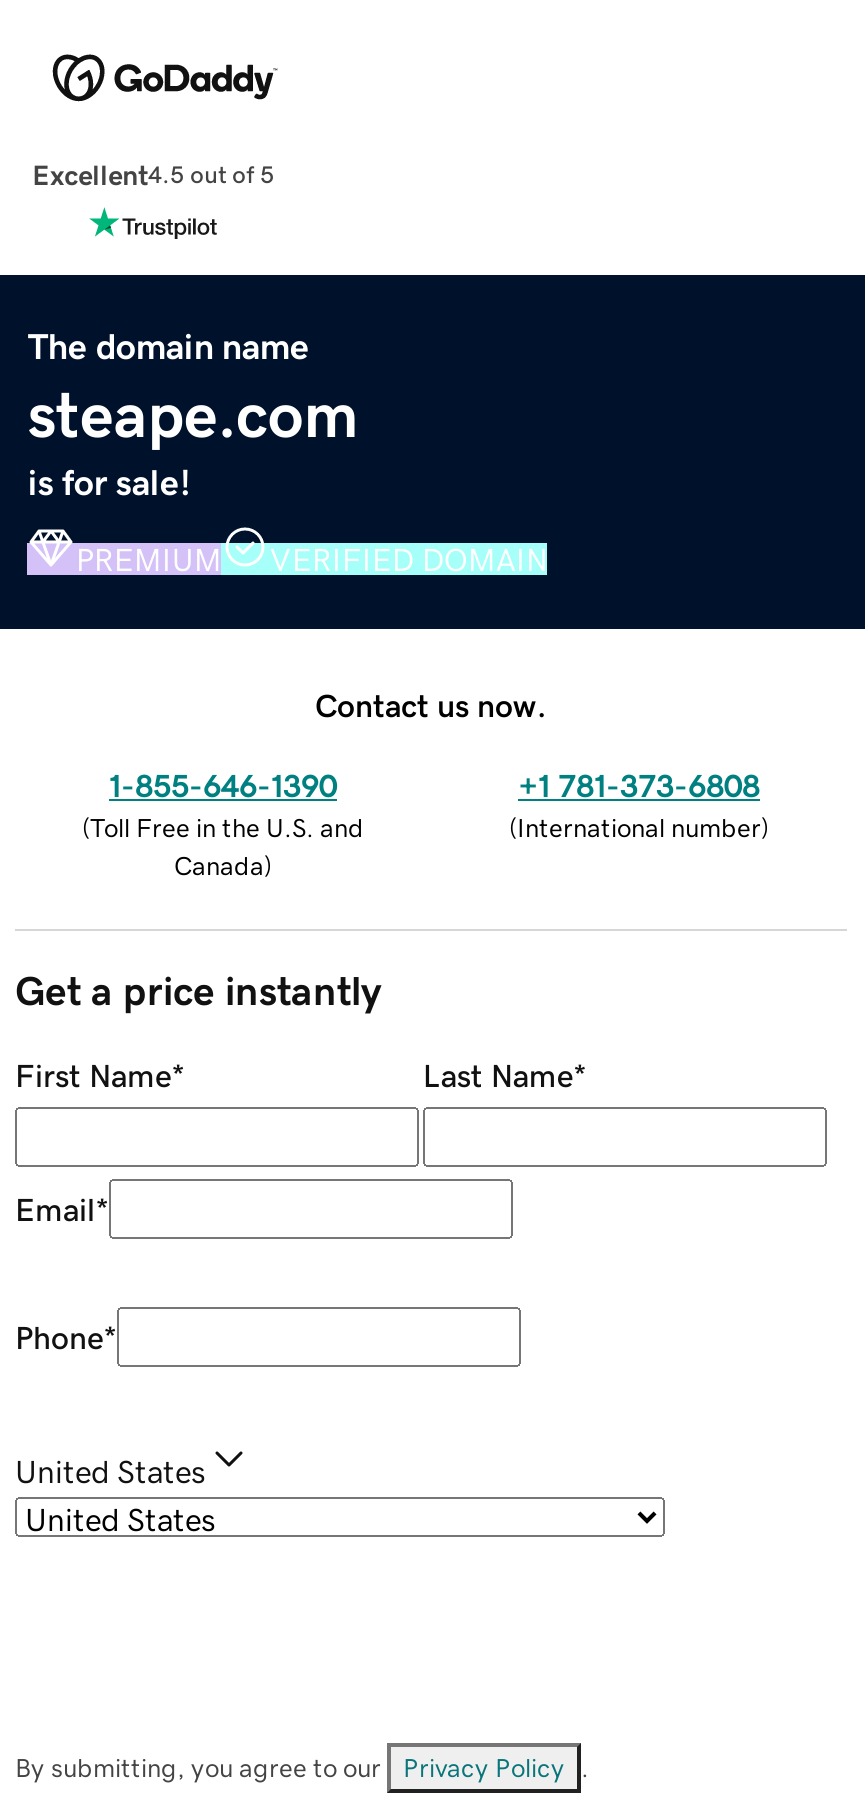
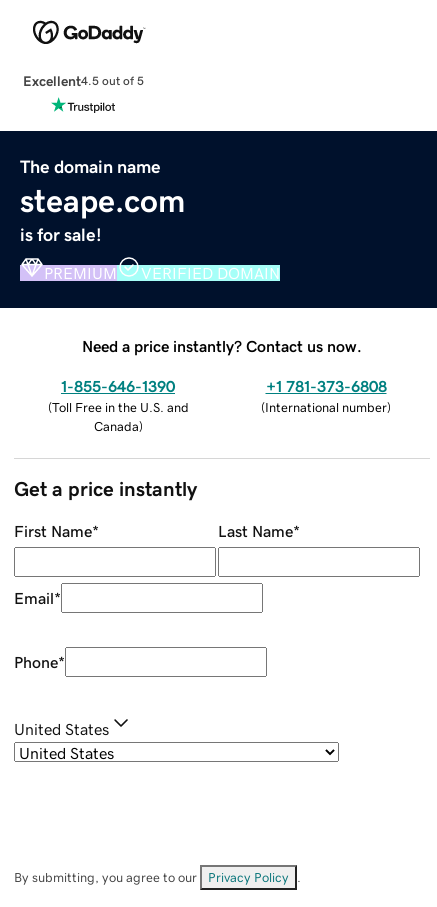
- Contact us now.
+ Need a price instantly? Contact us now.
